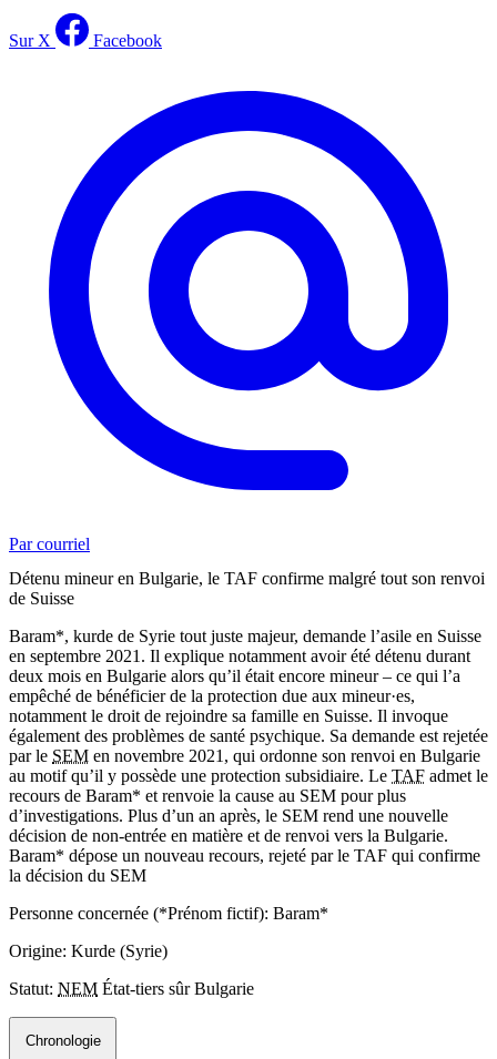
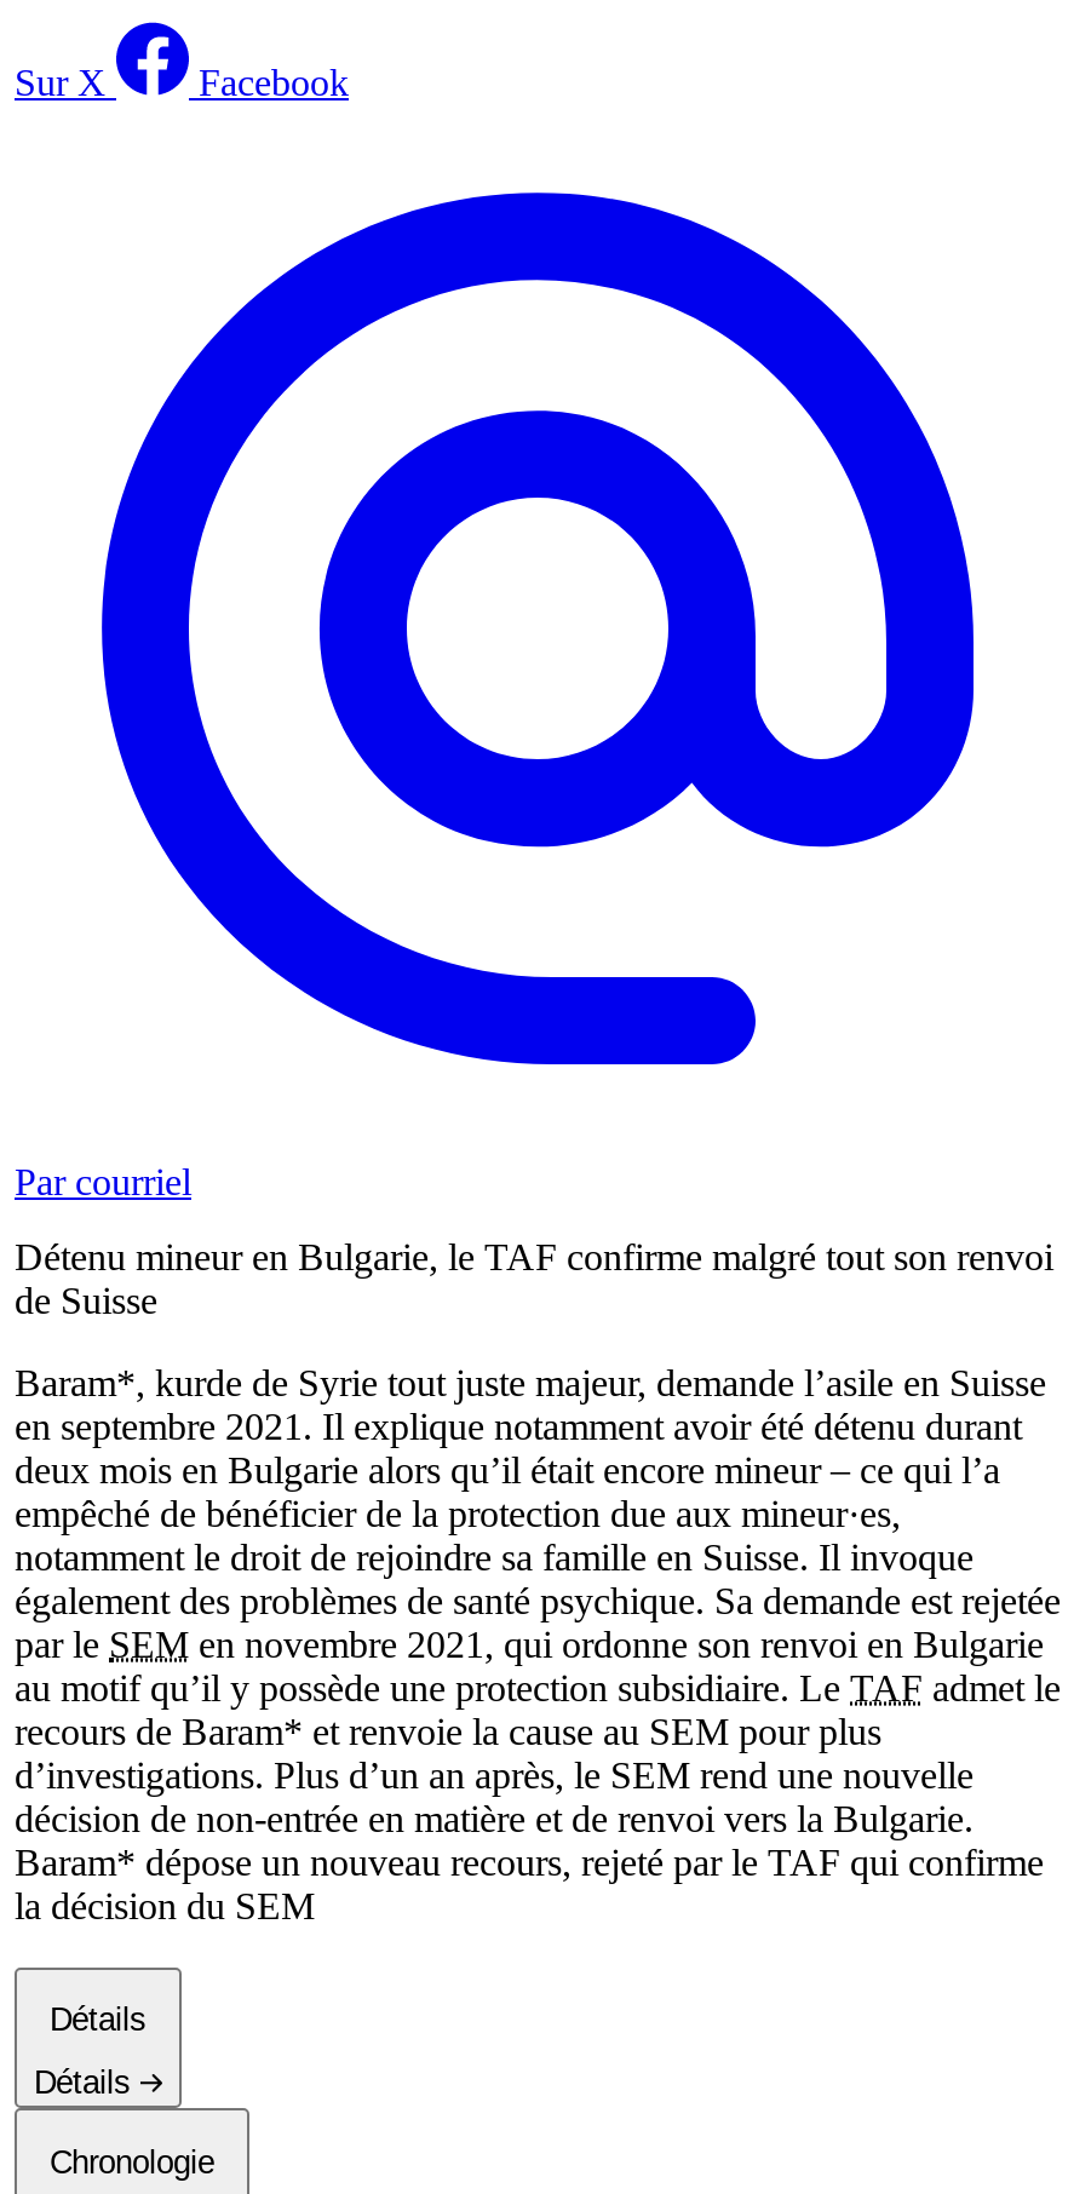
- Personne concernée (*Prénom fictif): Baram*
- Origine: Kurde (Syrie)
- Statut: NEM État-tiers sûr Bulgarie
+ Détails
+ Détails
